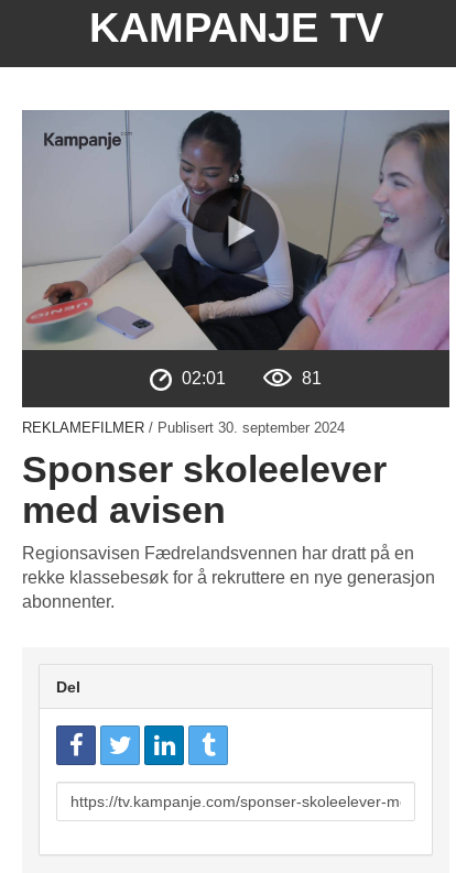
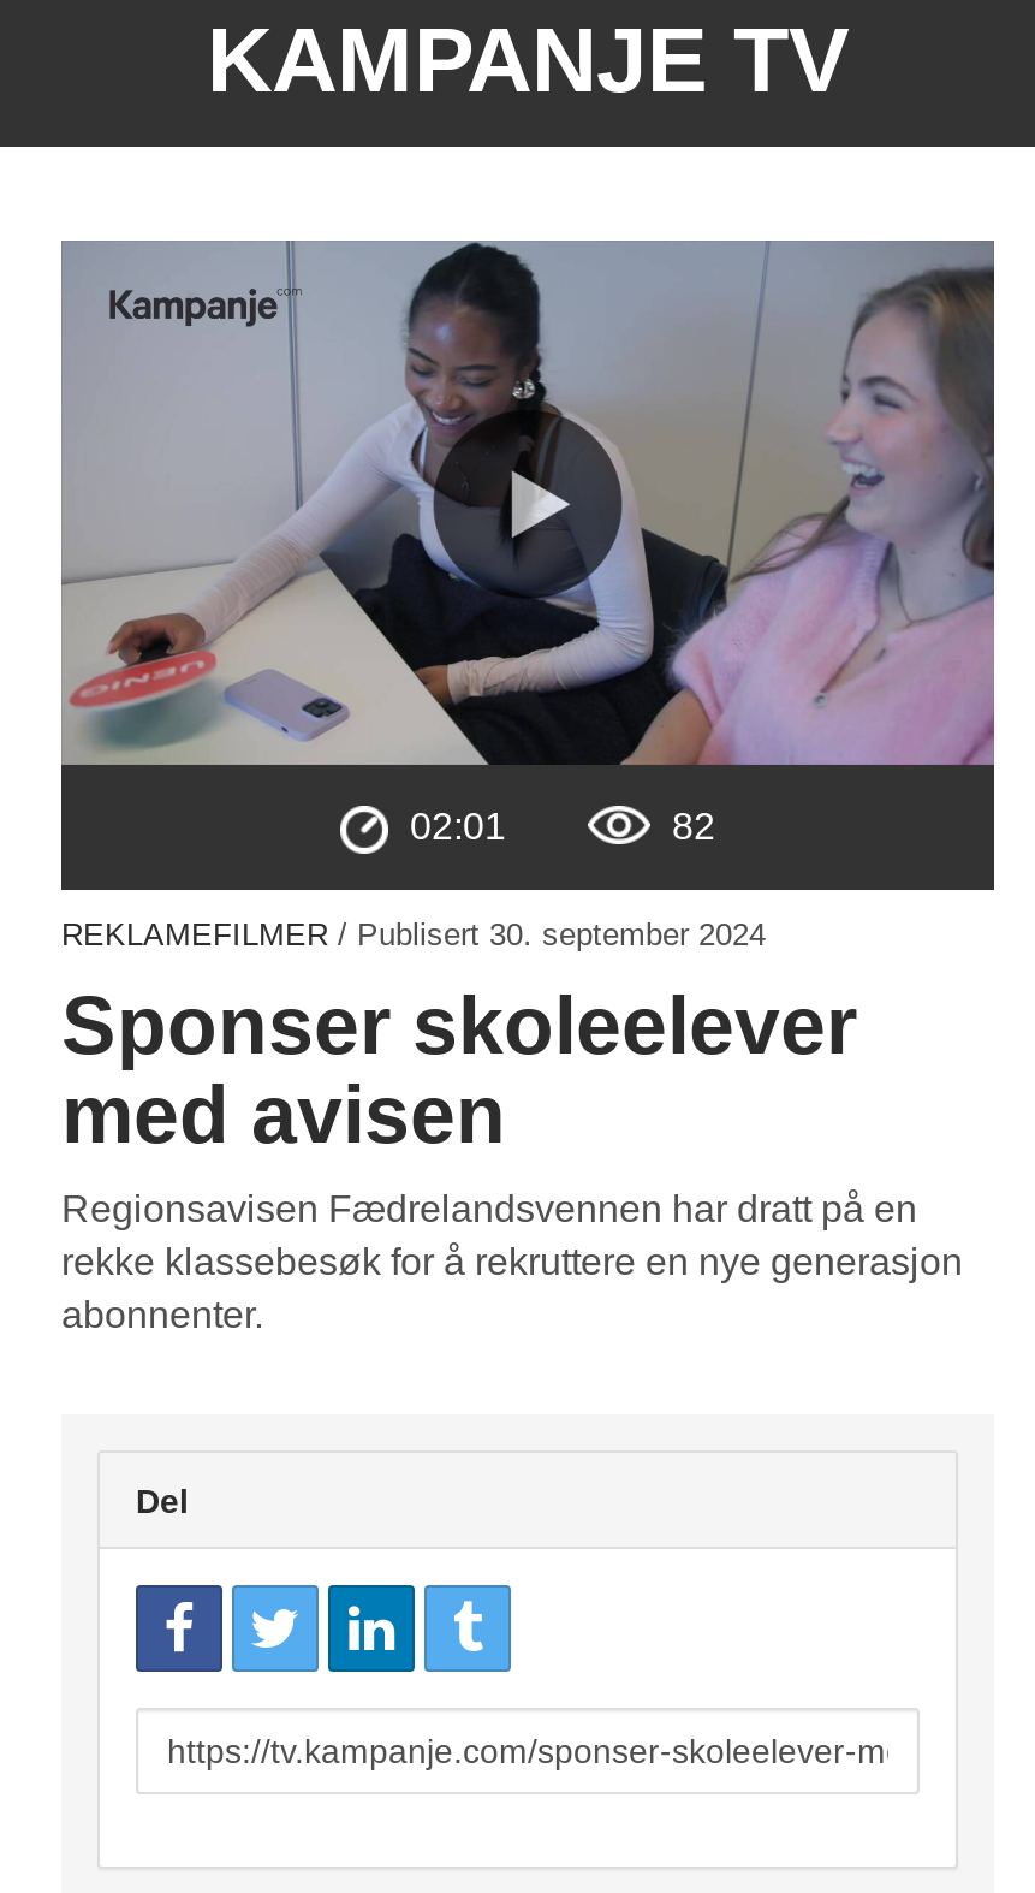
- 81
+ 82
